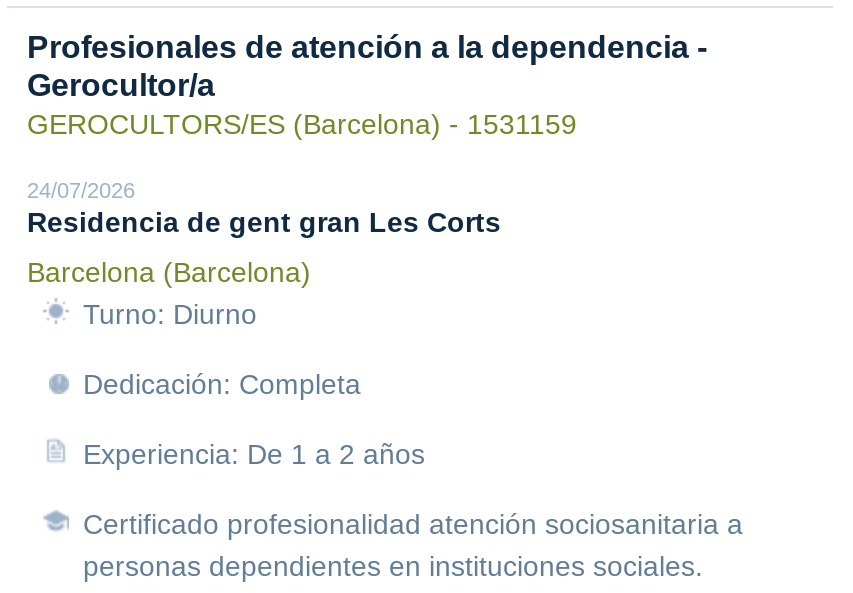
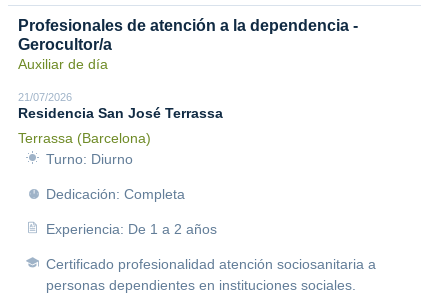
- GEROCULTORS/ES (Barcelona) - 1531159
+ Auxiliar de día

- 24/07/2026
- Residencia de gent gran Les Corts
+ 21/07/2026
+ Residencia San José Terrassa

- Barcelona (Barcelona)
+ Terrassa (Barcelona)
